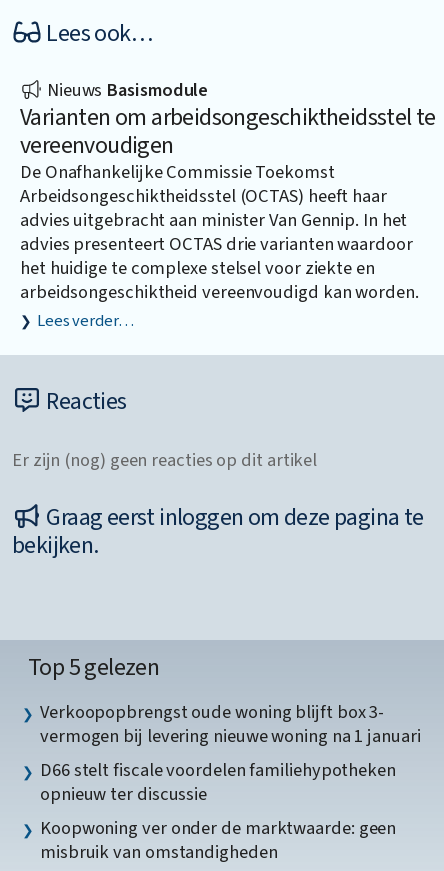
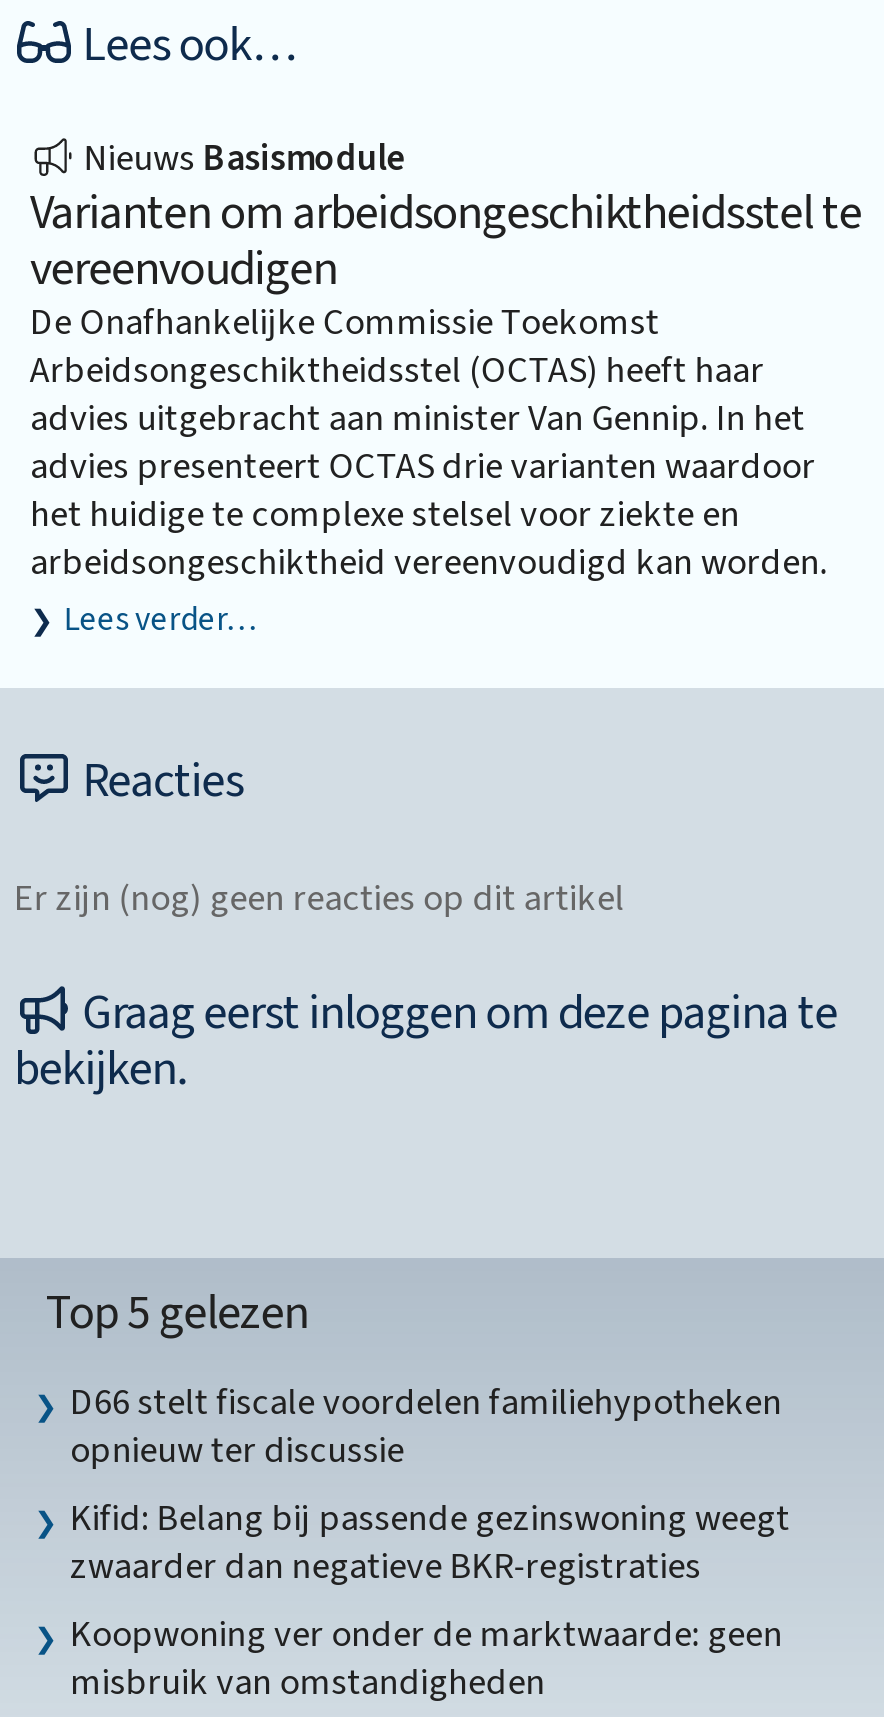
- Verkoopopbrengst oude woning blijft box 3-
- vermogen bij levering nieuwe woning na 1 januari

moved up: D66 stelt fiscale voordelen familiehypotheken | opnieuw ter discussie

+ Kifid: Belang bij passende gezinswoning weegt
+ zwaarder dan negatieve BKR-registraties
